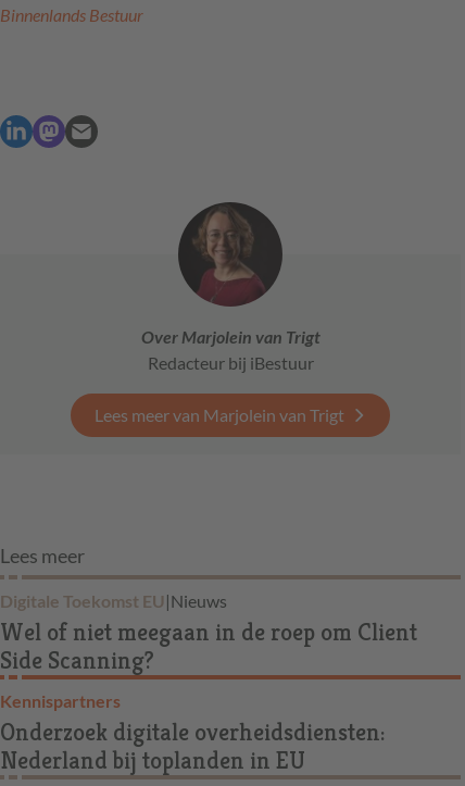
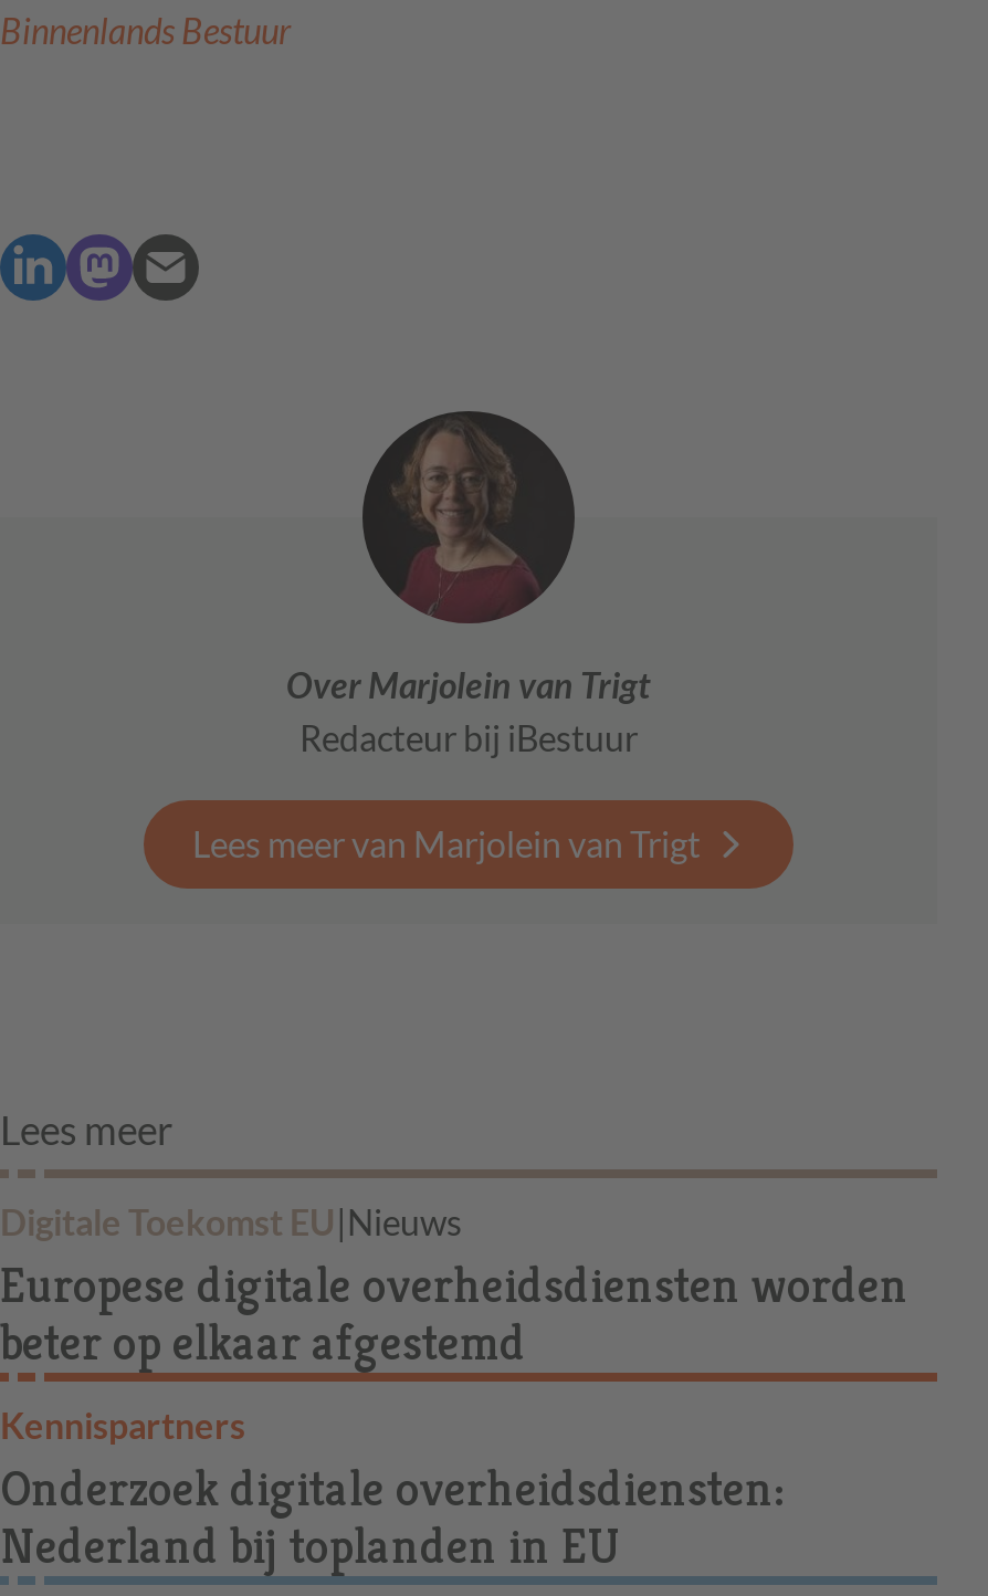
- Wel of niet meegaan in de roep om Client
- Side Scanning?
+ Europese digitale overheidsdiensten worden
+ beter op elkaar afgestemd
